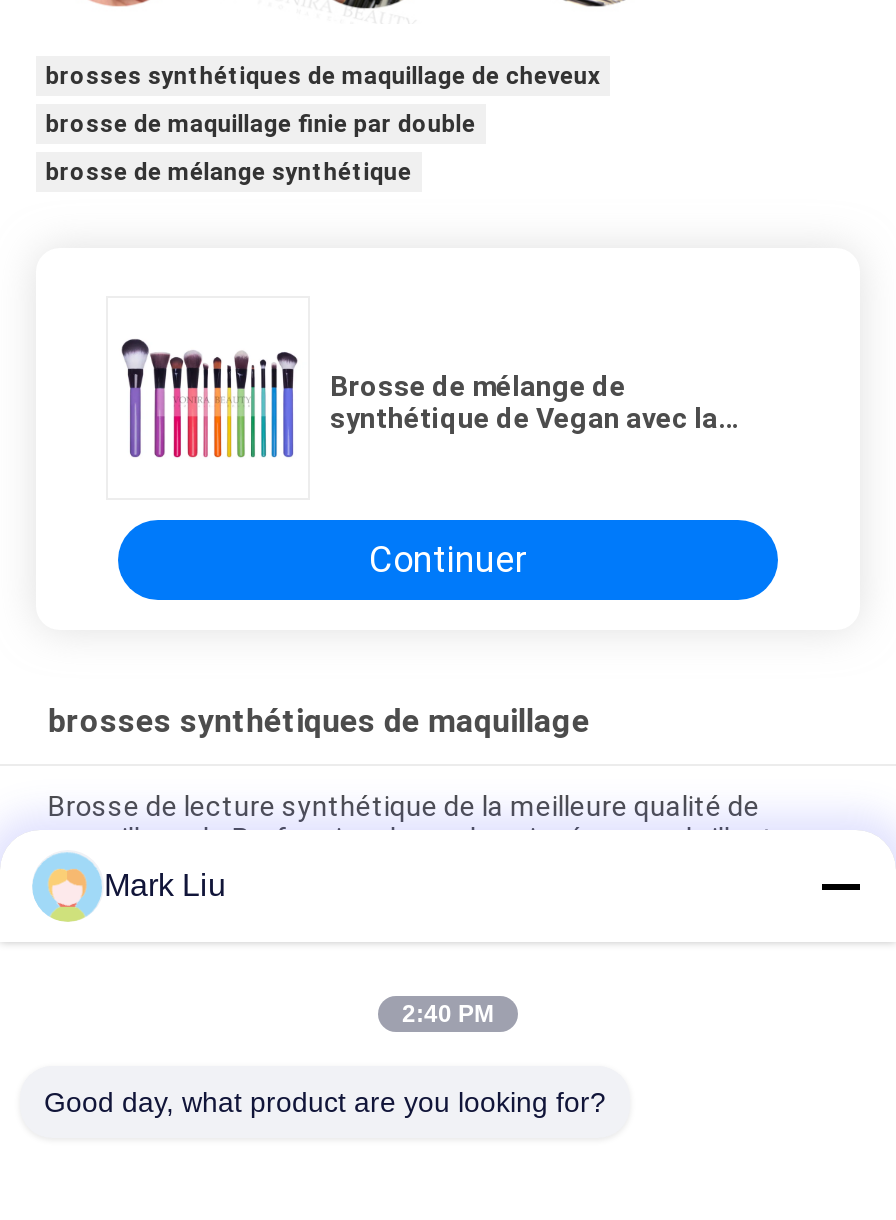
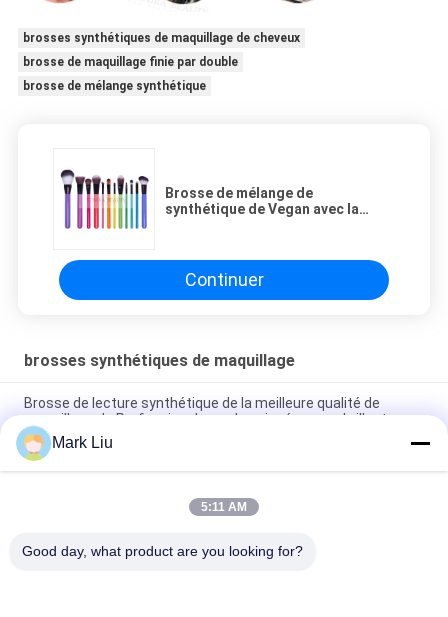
- 2:40 PM
+ 5:11 AM
